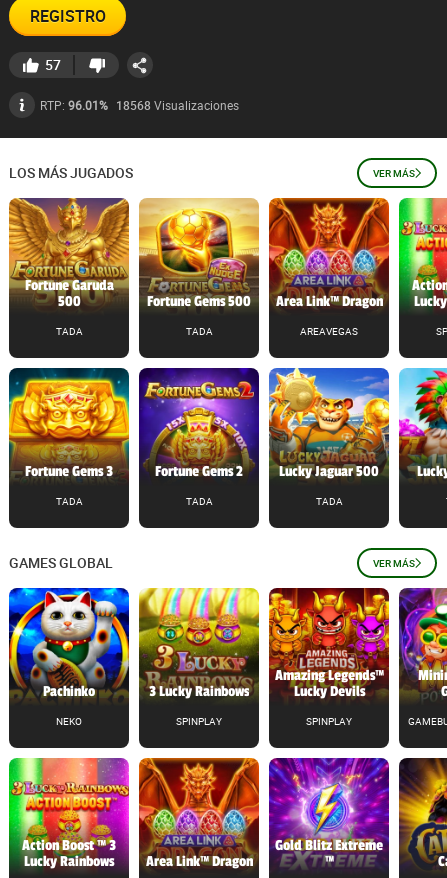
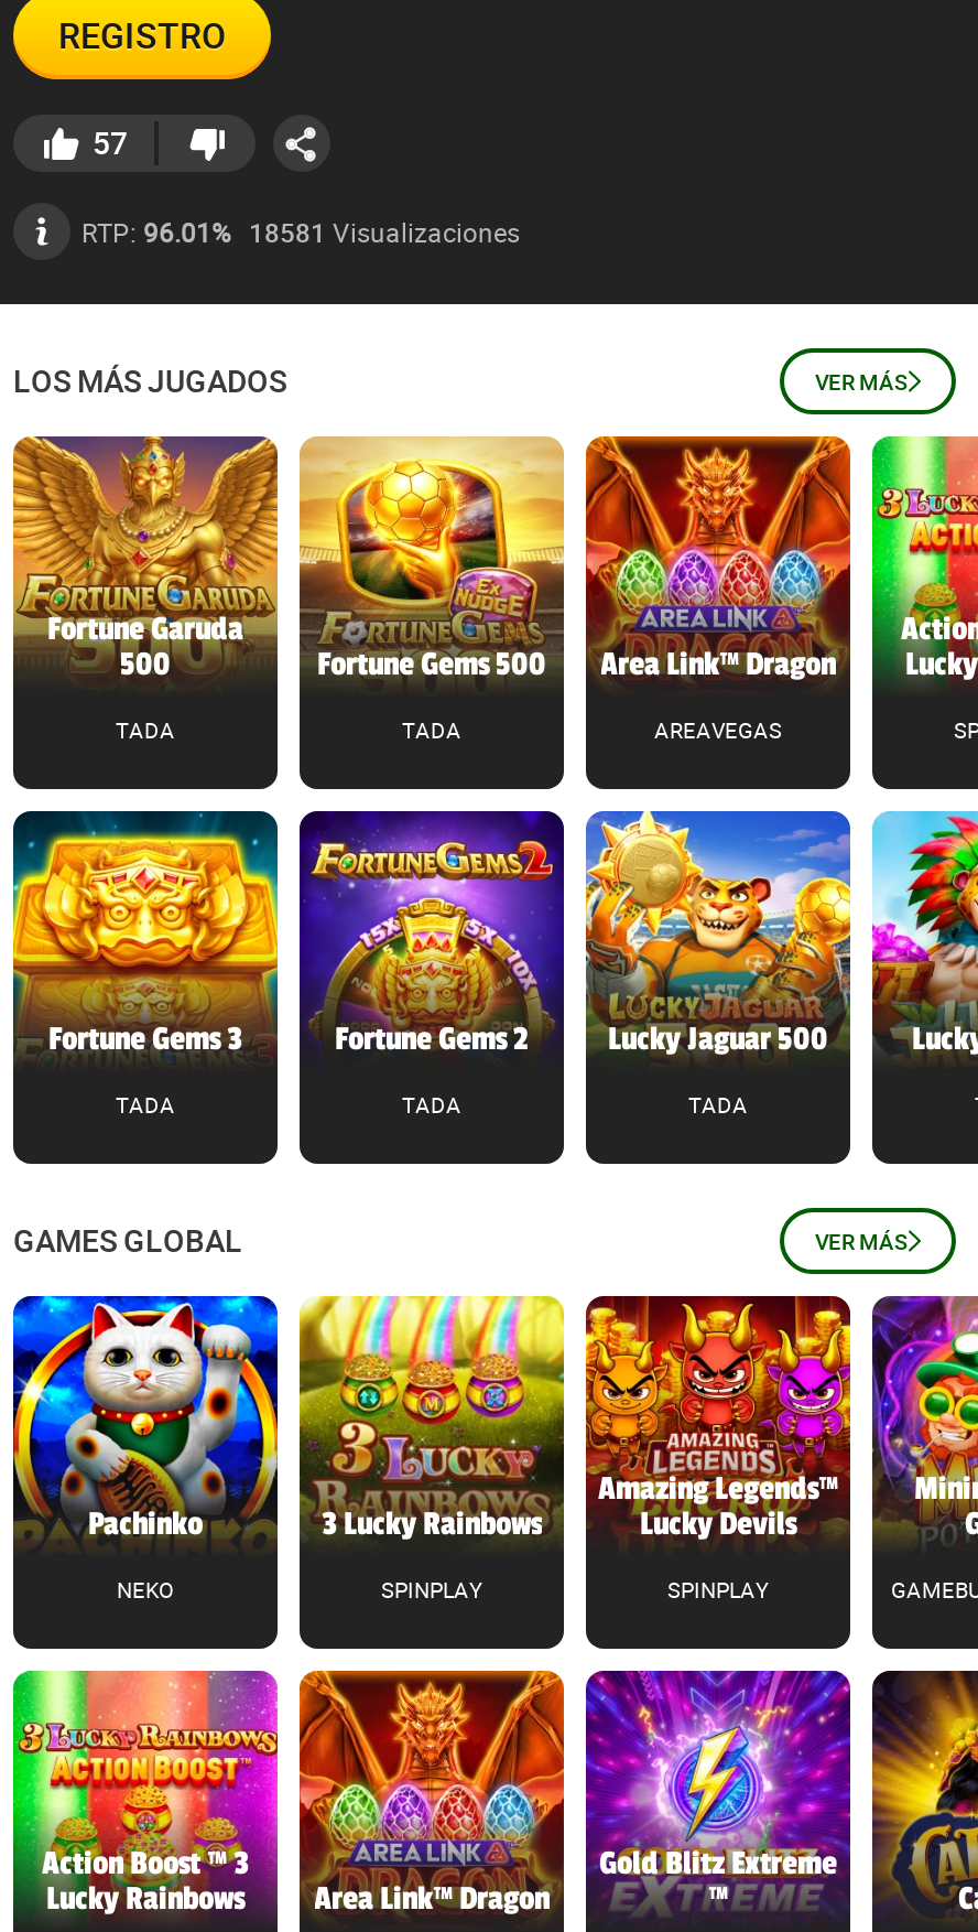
- RTP: 96.01% 18568 Visualizaciones
+ RTP: 96.01% 18581 Visualizaciones
